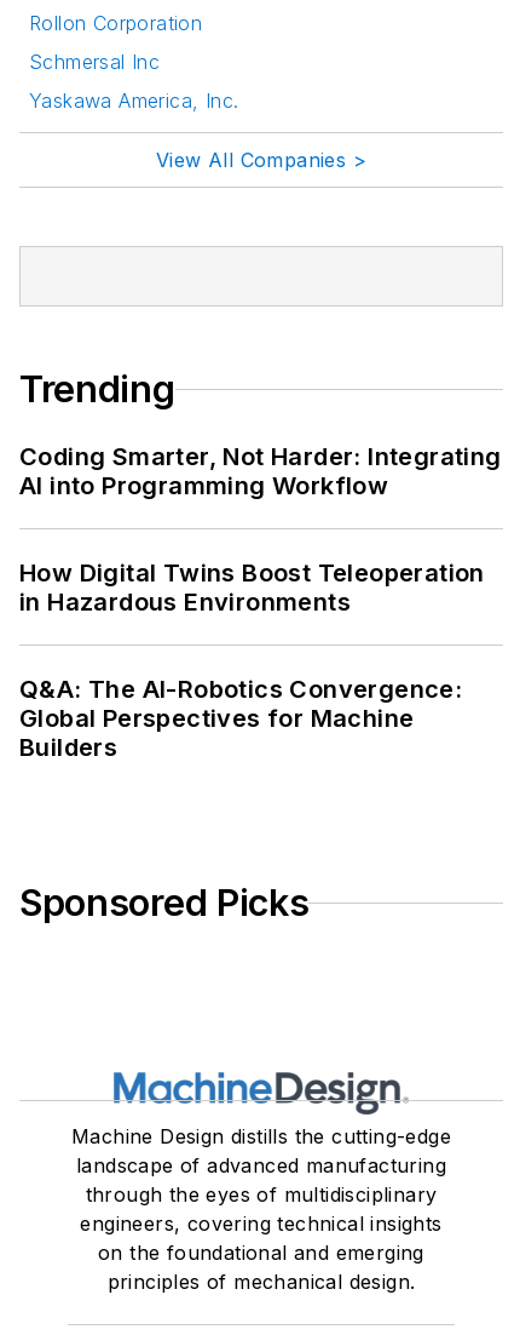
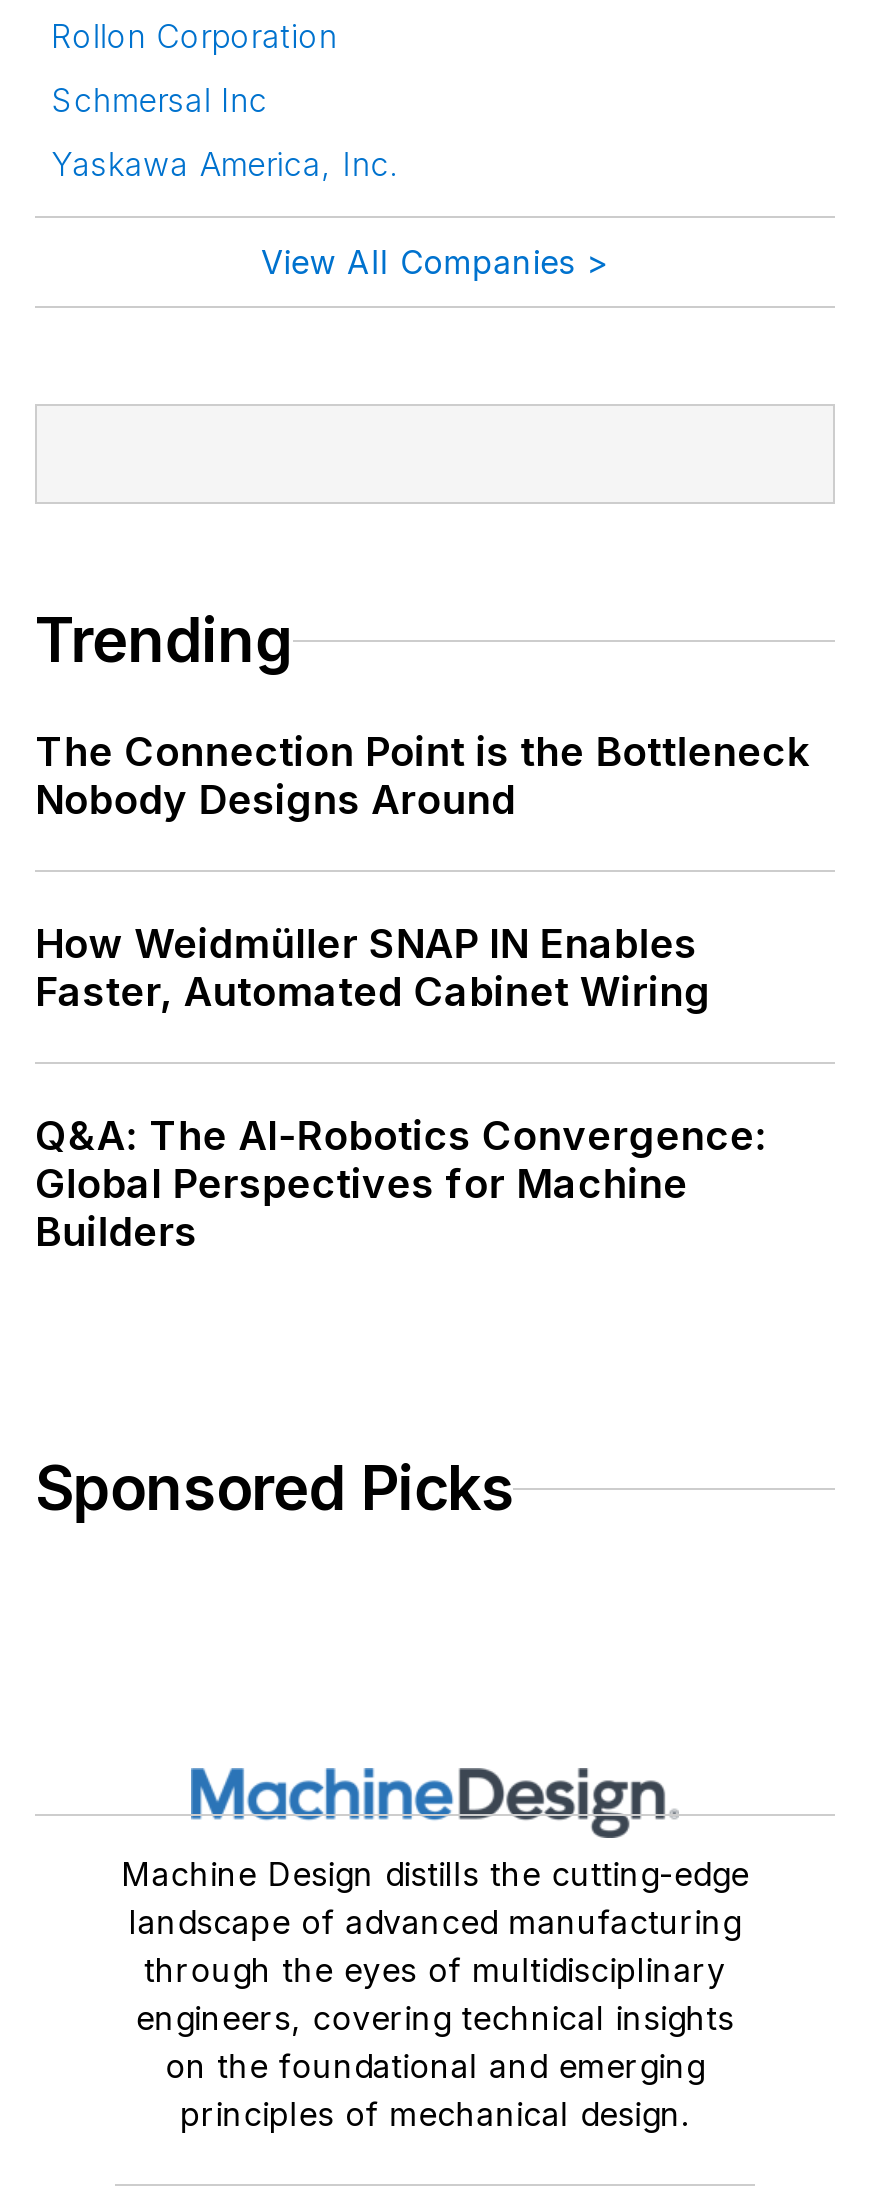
- Coding Smarter, Not Harder: Integrating
- AI into Programming Workflow
+ The Connection Point is the Bottleneck
+ Nobody Designs Around

- How Digital Twins Boost Teleoperation
- in Hazardous Environments
+ How Weidmüller SNAP IN Enables
+ Faster, Automated Cabinet Wiring
